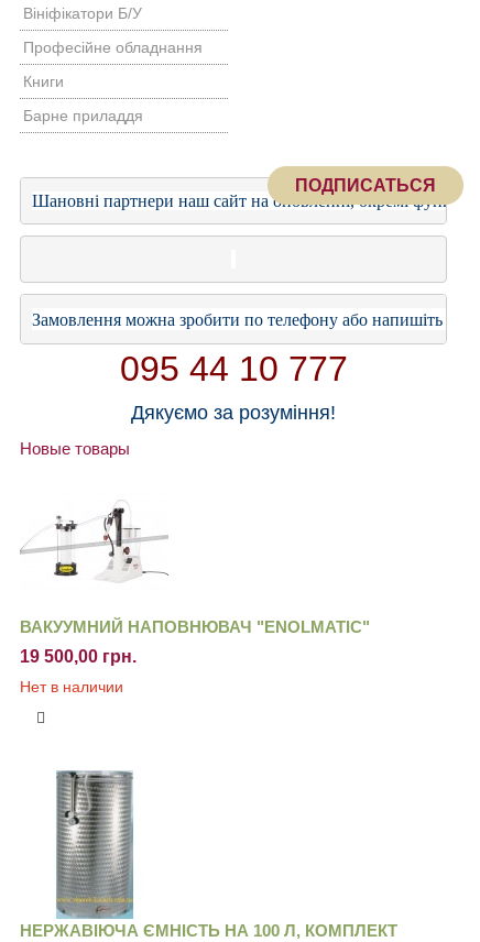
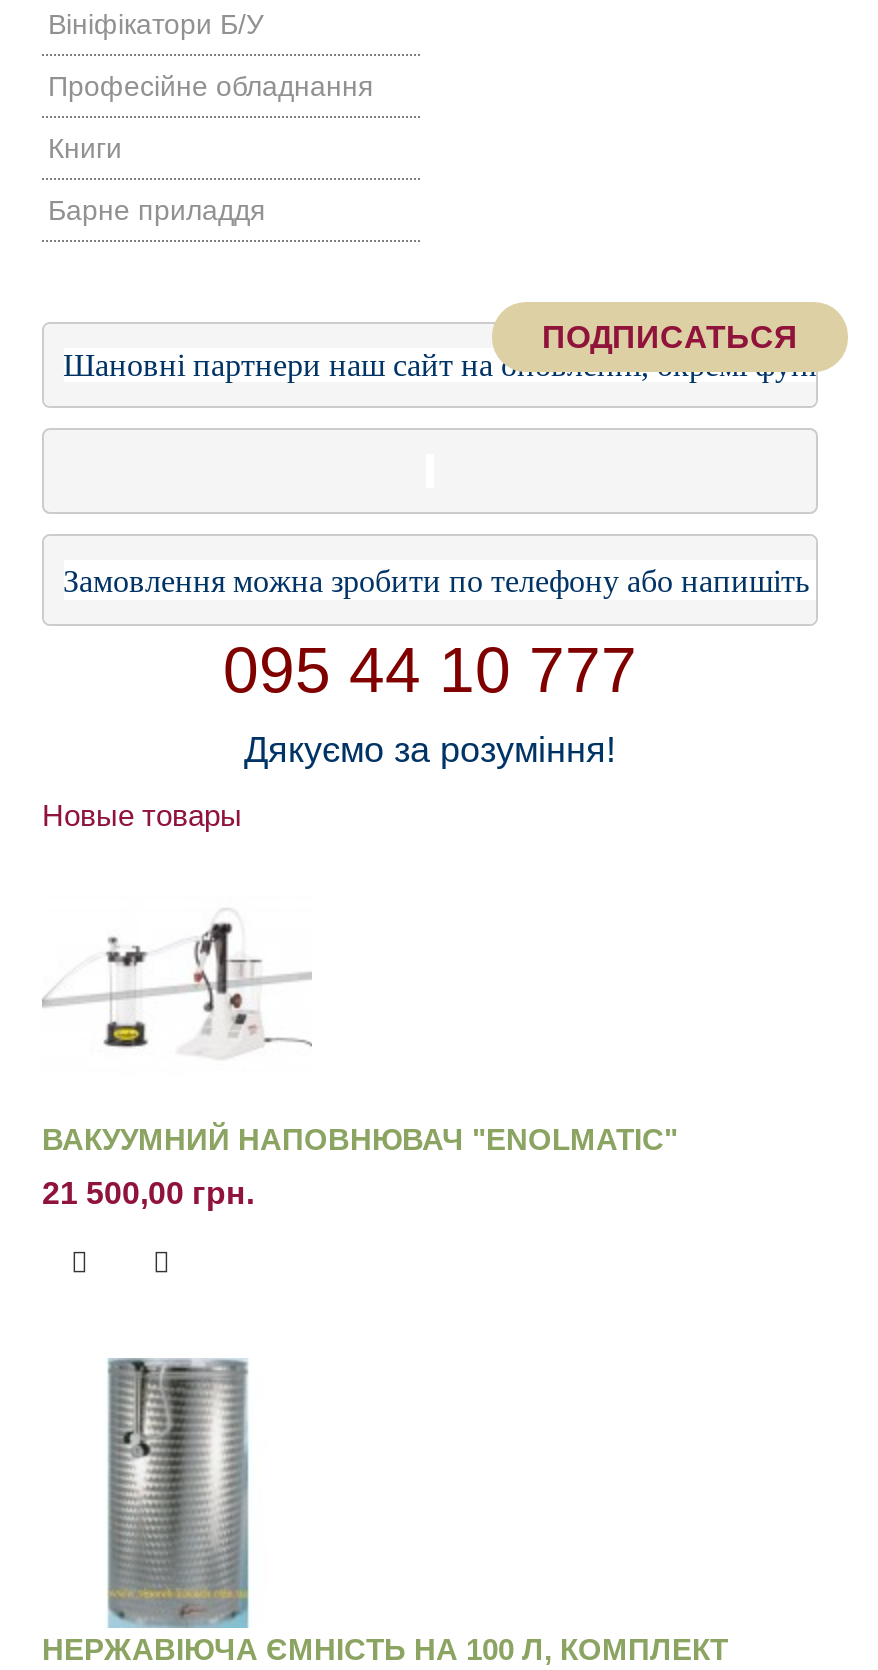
- 19 500,00 грн.
- Нет в наличии
+ 21 500,00 грн.
